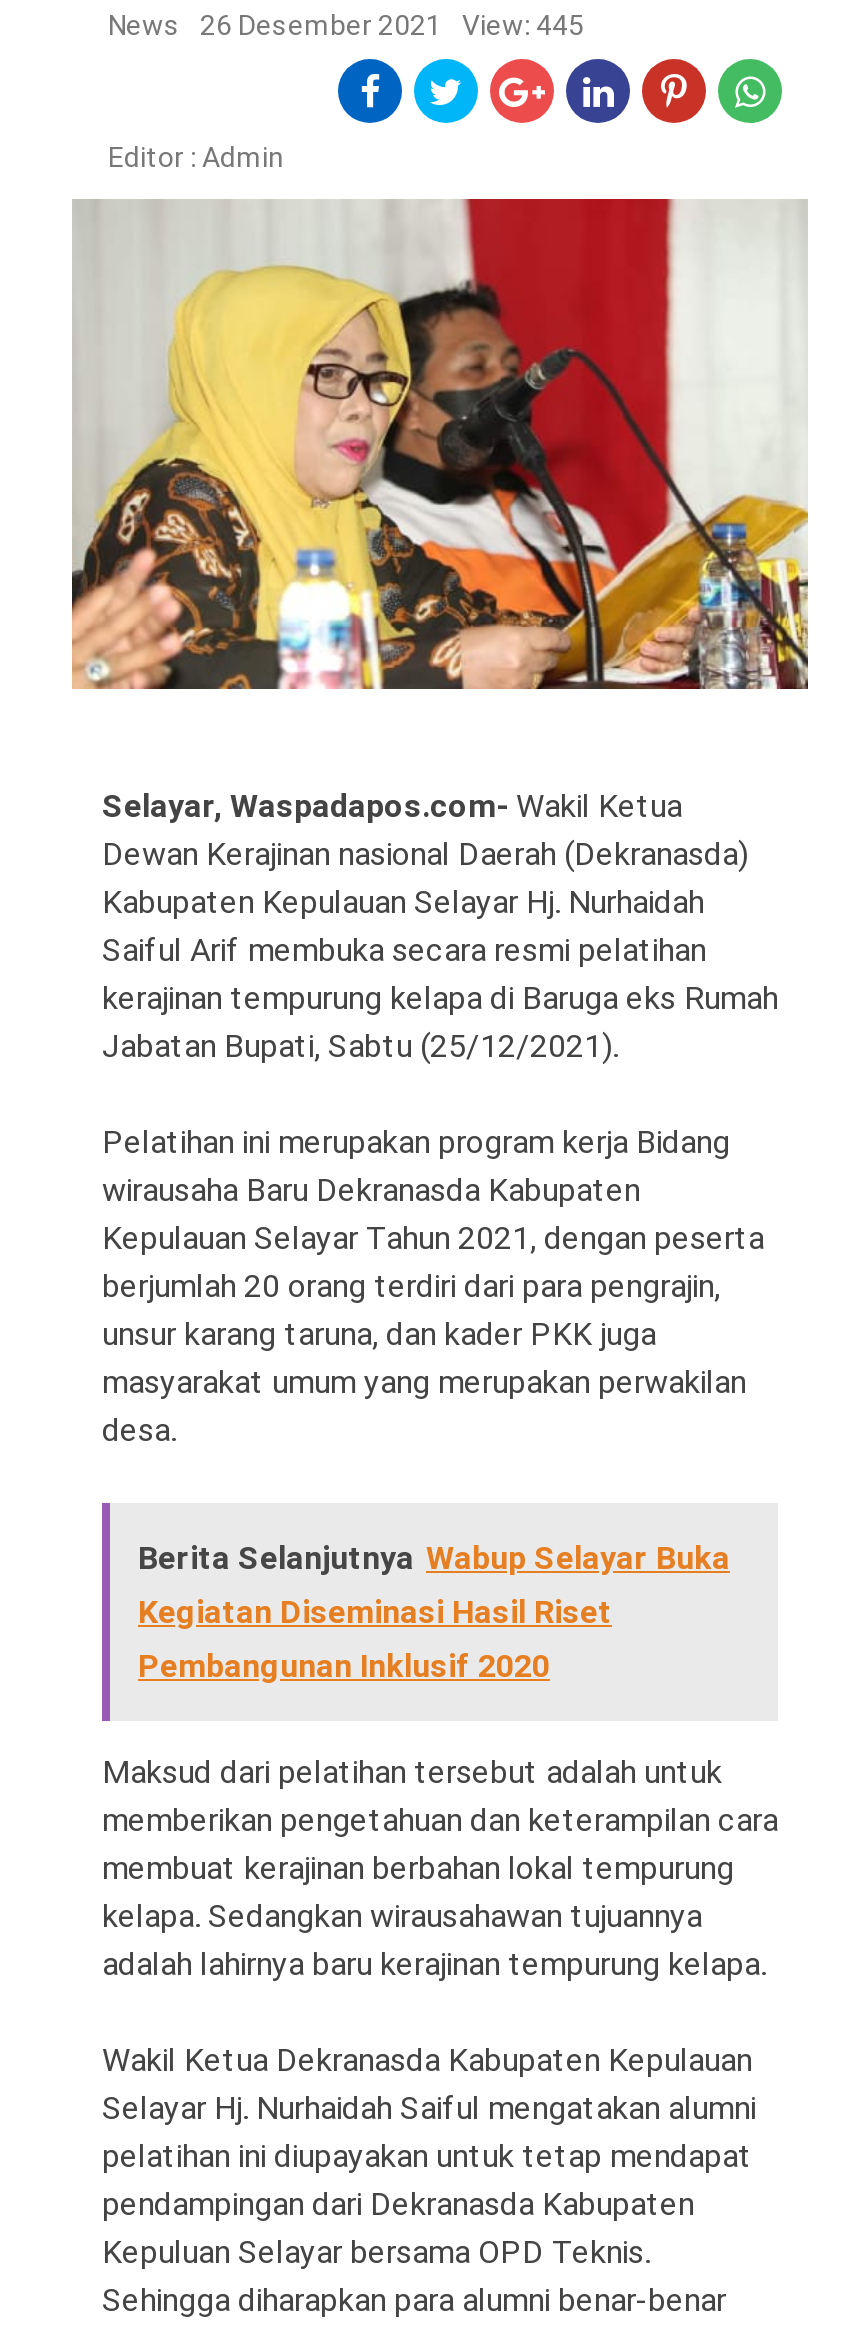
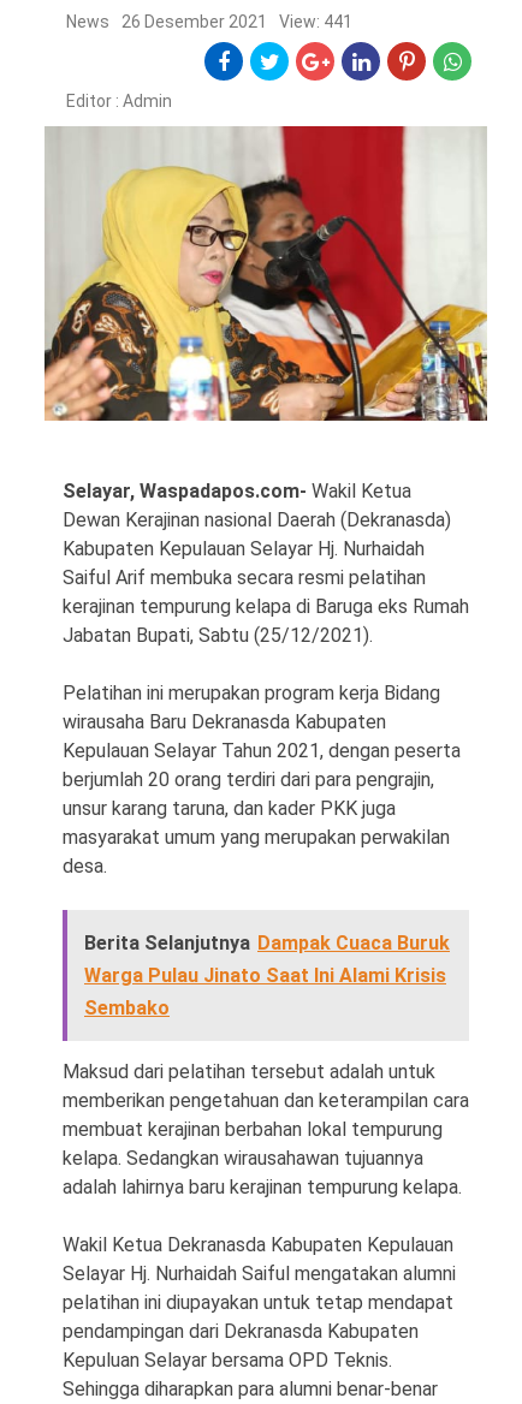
- News 26 Desember 2021 View: 445
+ News 26 Desember 2021 View: 441

- Berita Selanjutnya Wabup Selayar Buka
- Kegiatan Diseminasi Hasil Riset
- Pembangunan Inklusif 2020
+ Berita Selanjutnya Dampak Cuaca Buruk
+ Warga Pulau Jinato Saat Ini Alami Krisis
+ Sembako
